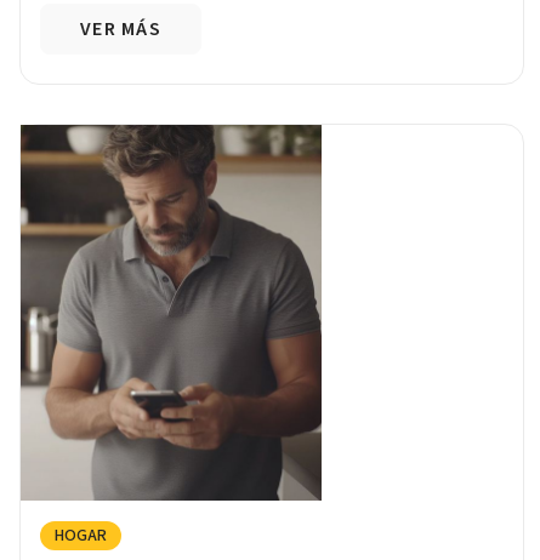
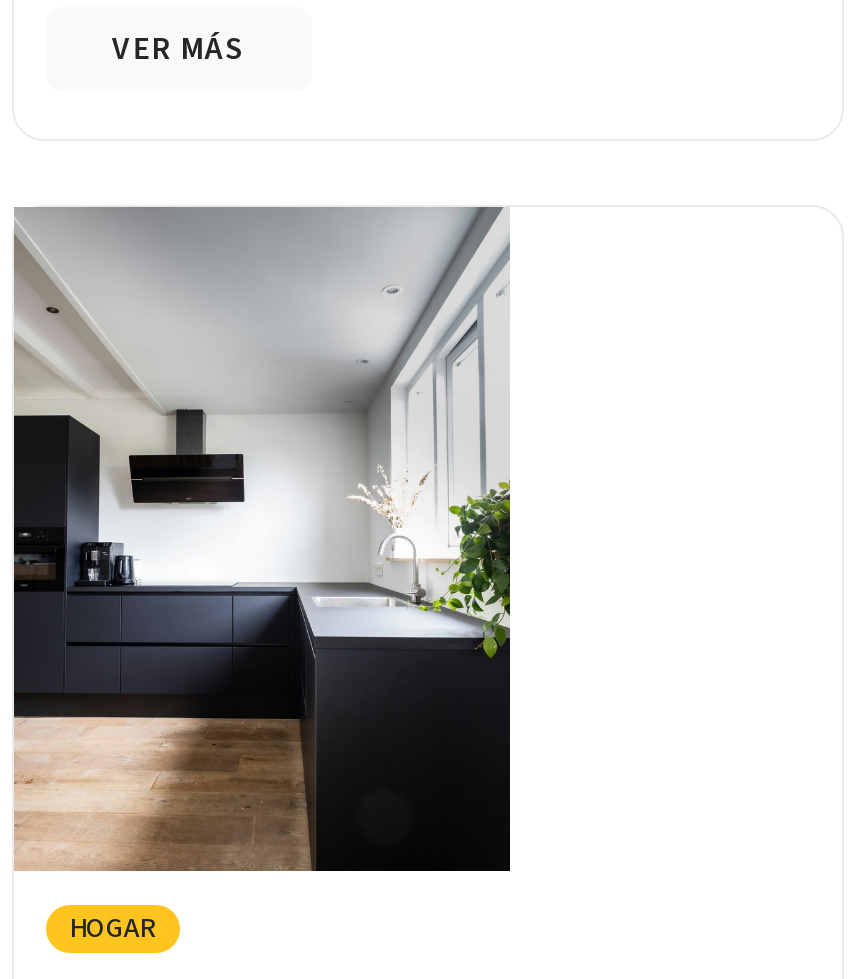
- [image]
+ [image]
